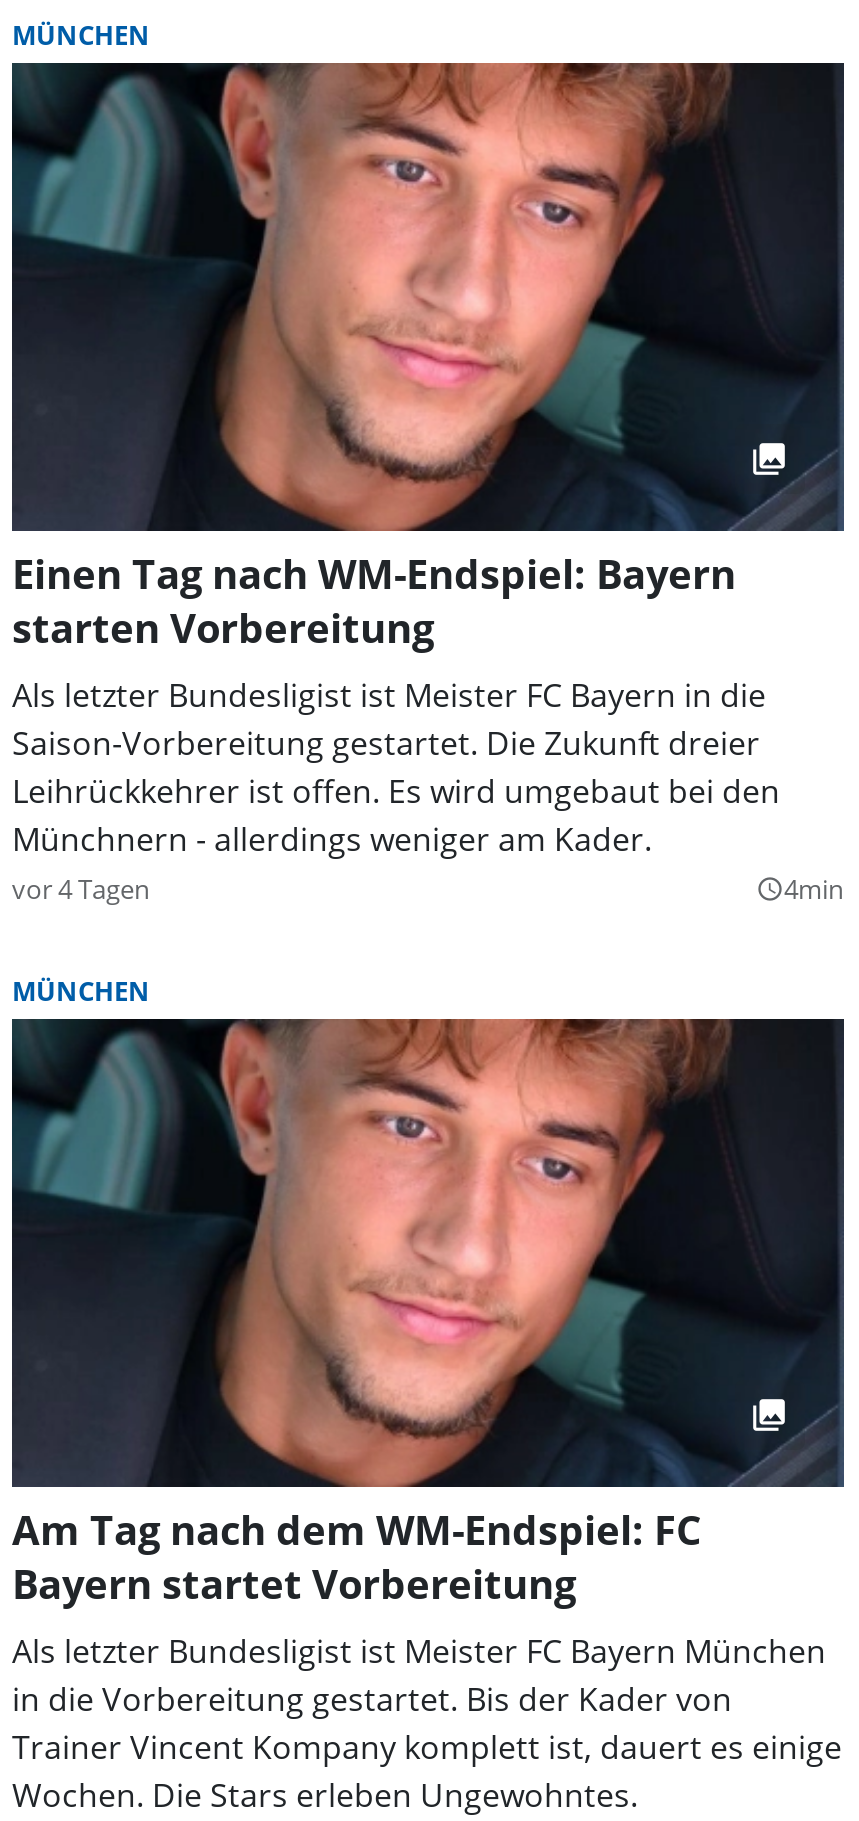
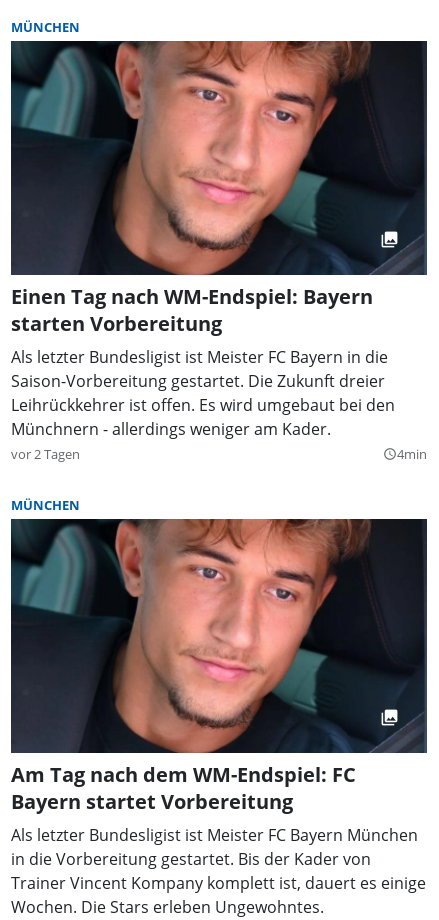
- vor 4 Tagen
+ vor 2 Tagen
